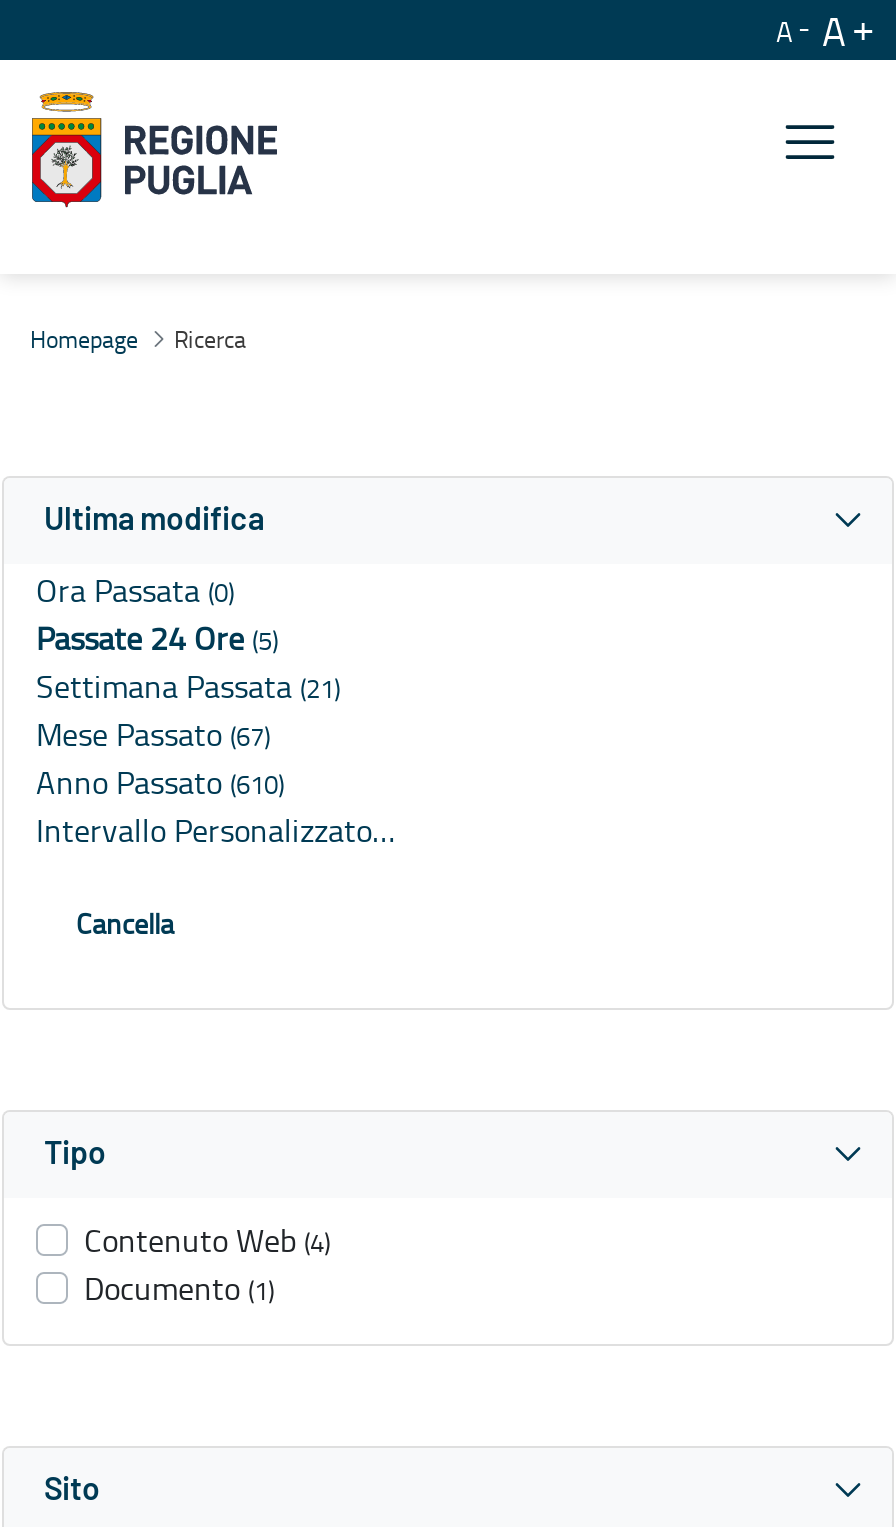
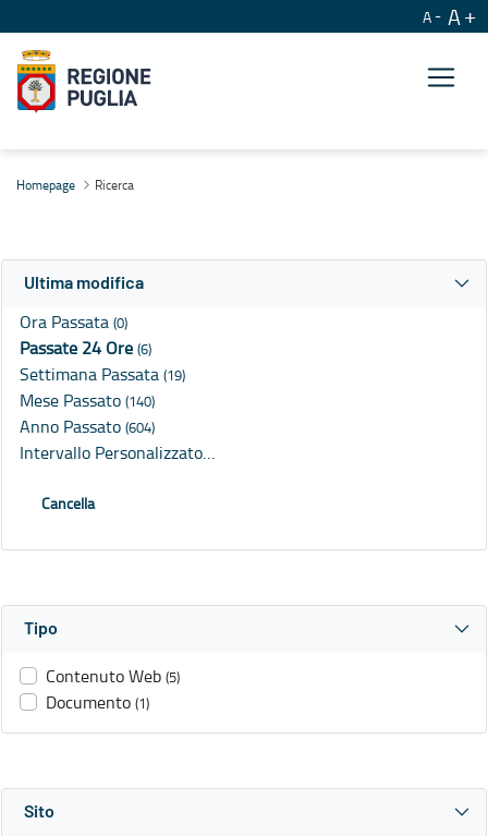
- Passate 24 Ore (5)
+ Passate 24 Ore (6)

- Settimana Passata (21)
+ Settimana Passata (19)

- Mese Passato (67)
+ Mese Passato (140)

- Anno Passato (610)
+ Anno Passato (604)

- Contenuto Web (4)
+ Contenuto Web (5)
